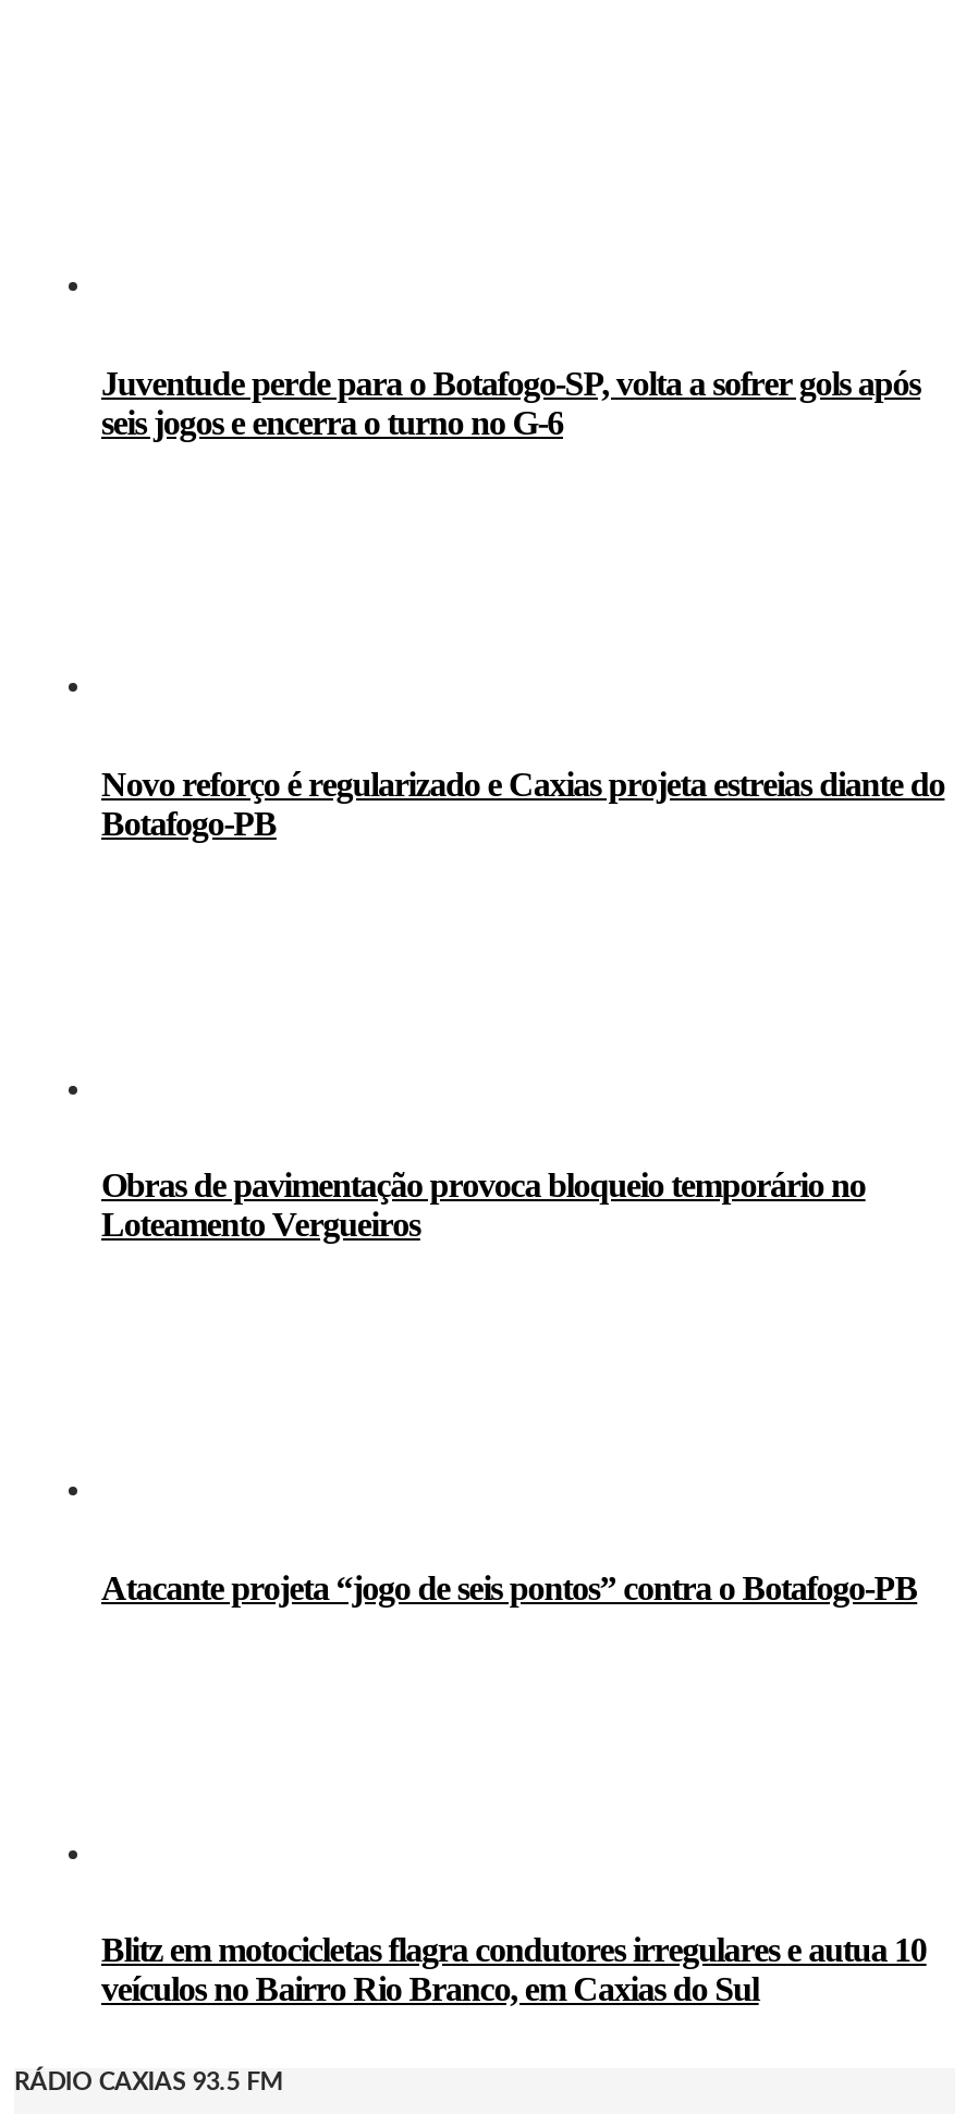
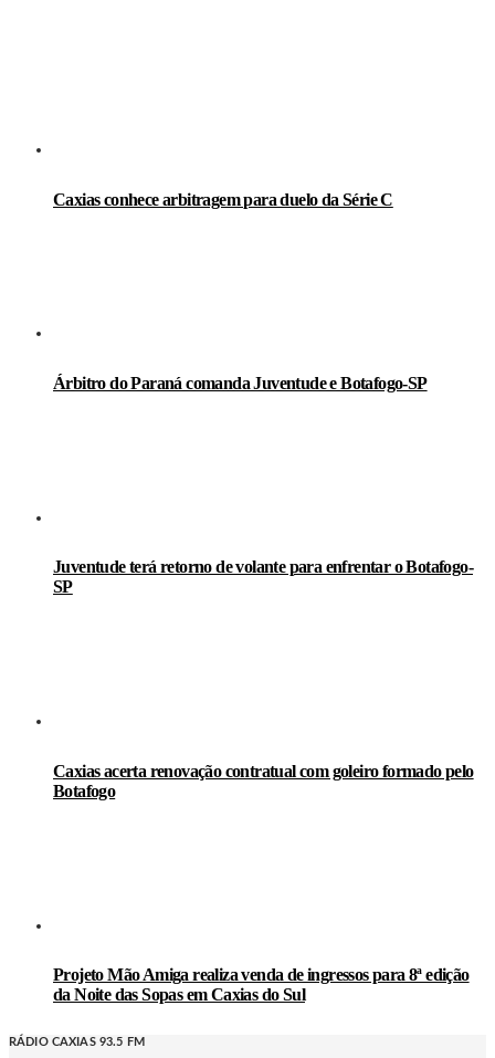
- Juventude perde para o Botafogo-SP, volta a sofrer gols após
- seis jogos e encerra o turno no G-6
+ Caxias conhece arbitragem para duelo da Série C

- Novo reforço é regularizado e Caxias projeta estreias diante do
- Botafogo-PB
+ Árbitro do Paraná comanda Juventude e Botafogo-SP

- Obras de pavimentação provoca bloqueio temporário no
- Loteamento Vergueiros
+ Juventude terá retorno de volante para enfrentar o Botafogo-
+ SP

- Atacante projeta “jogo de seis pontos” contra o Botafogo-PB
+ Caxias acerta renovação contratual com goleiro formado pelo
+ Botafogo

- Blitz em motocicletas flagra condutores irregulares e autua 10
- veículos no Bairro Rio Branco, em Caxias do Sul
+ Projeto Mão Amiga realiza venda de ingressos para 8ª edição
+ da Noite das Sopas em Caxias do Sul
